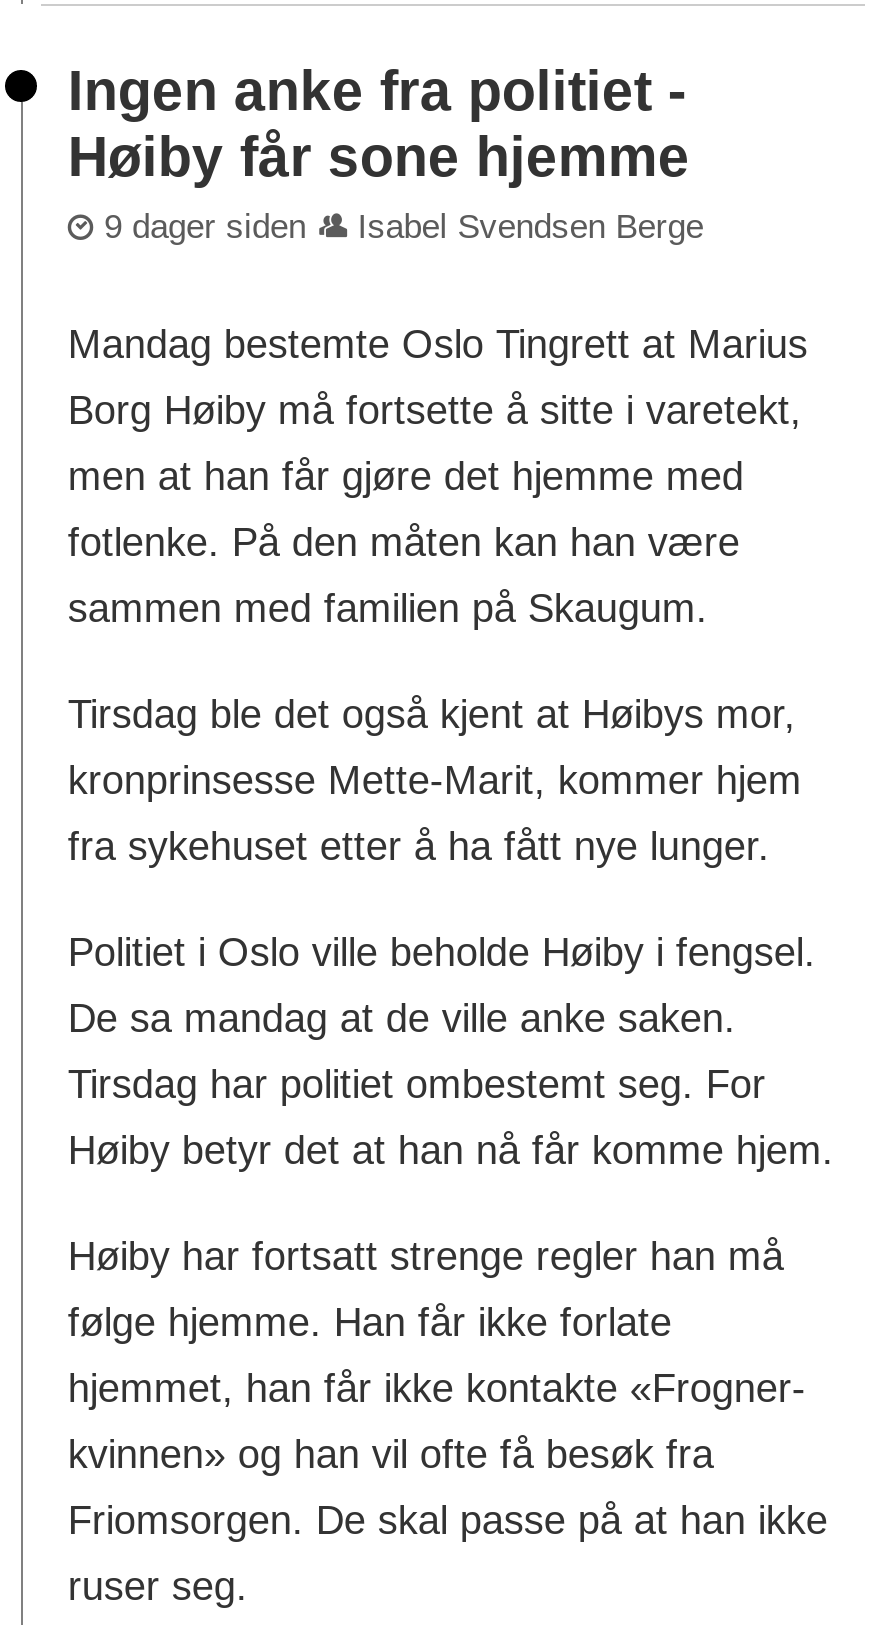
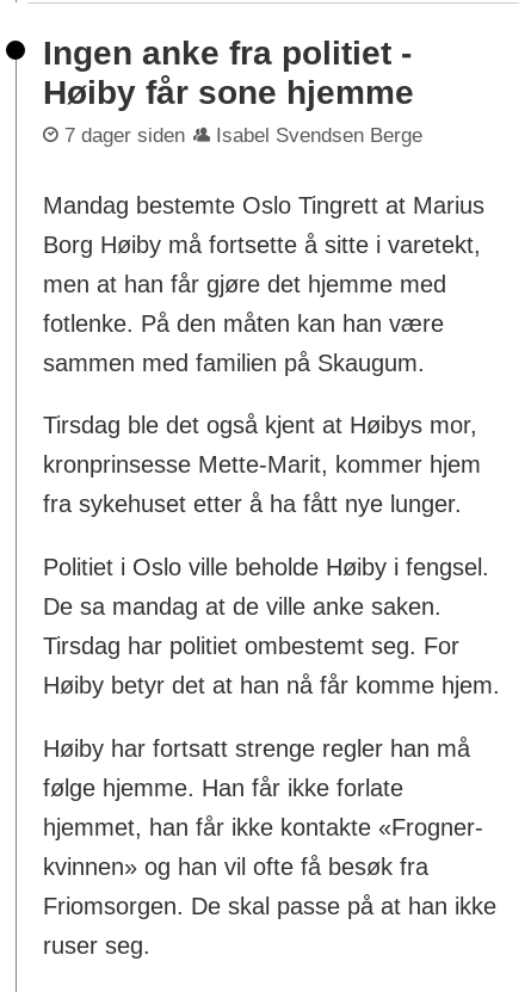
- 9 dager siden Isabel Svendsen Berge
+ 7 dager siden Isabel Svendsen Berge
